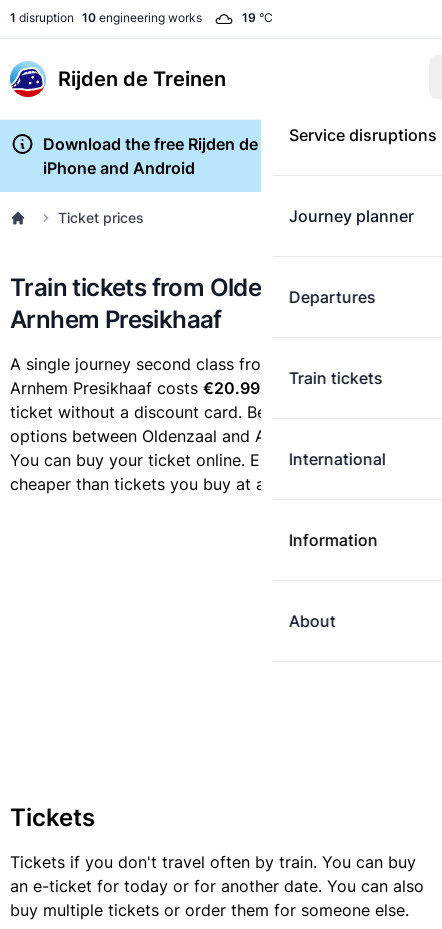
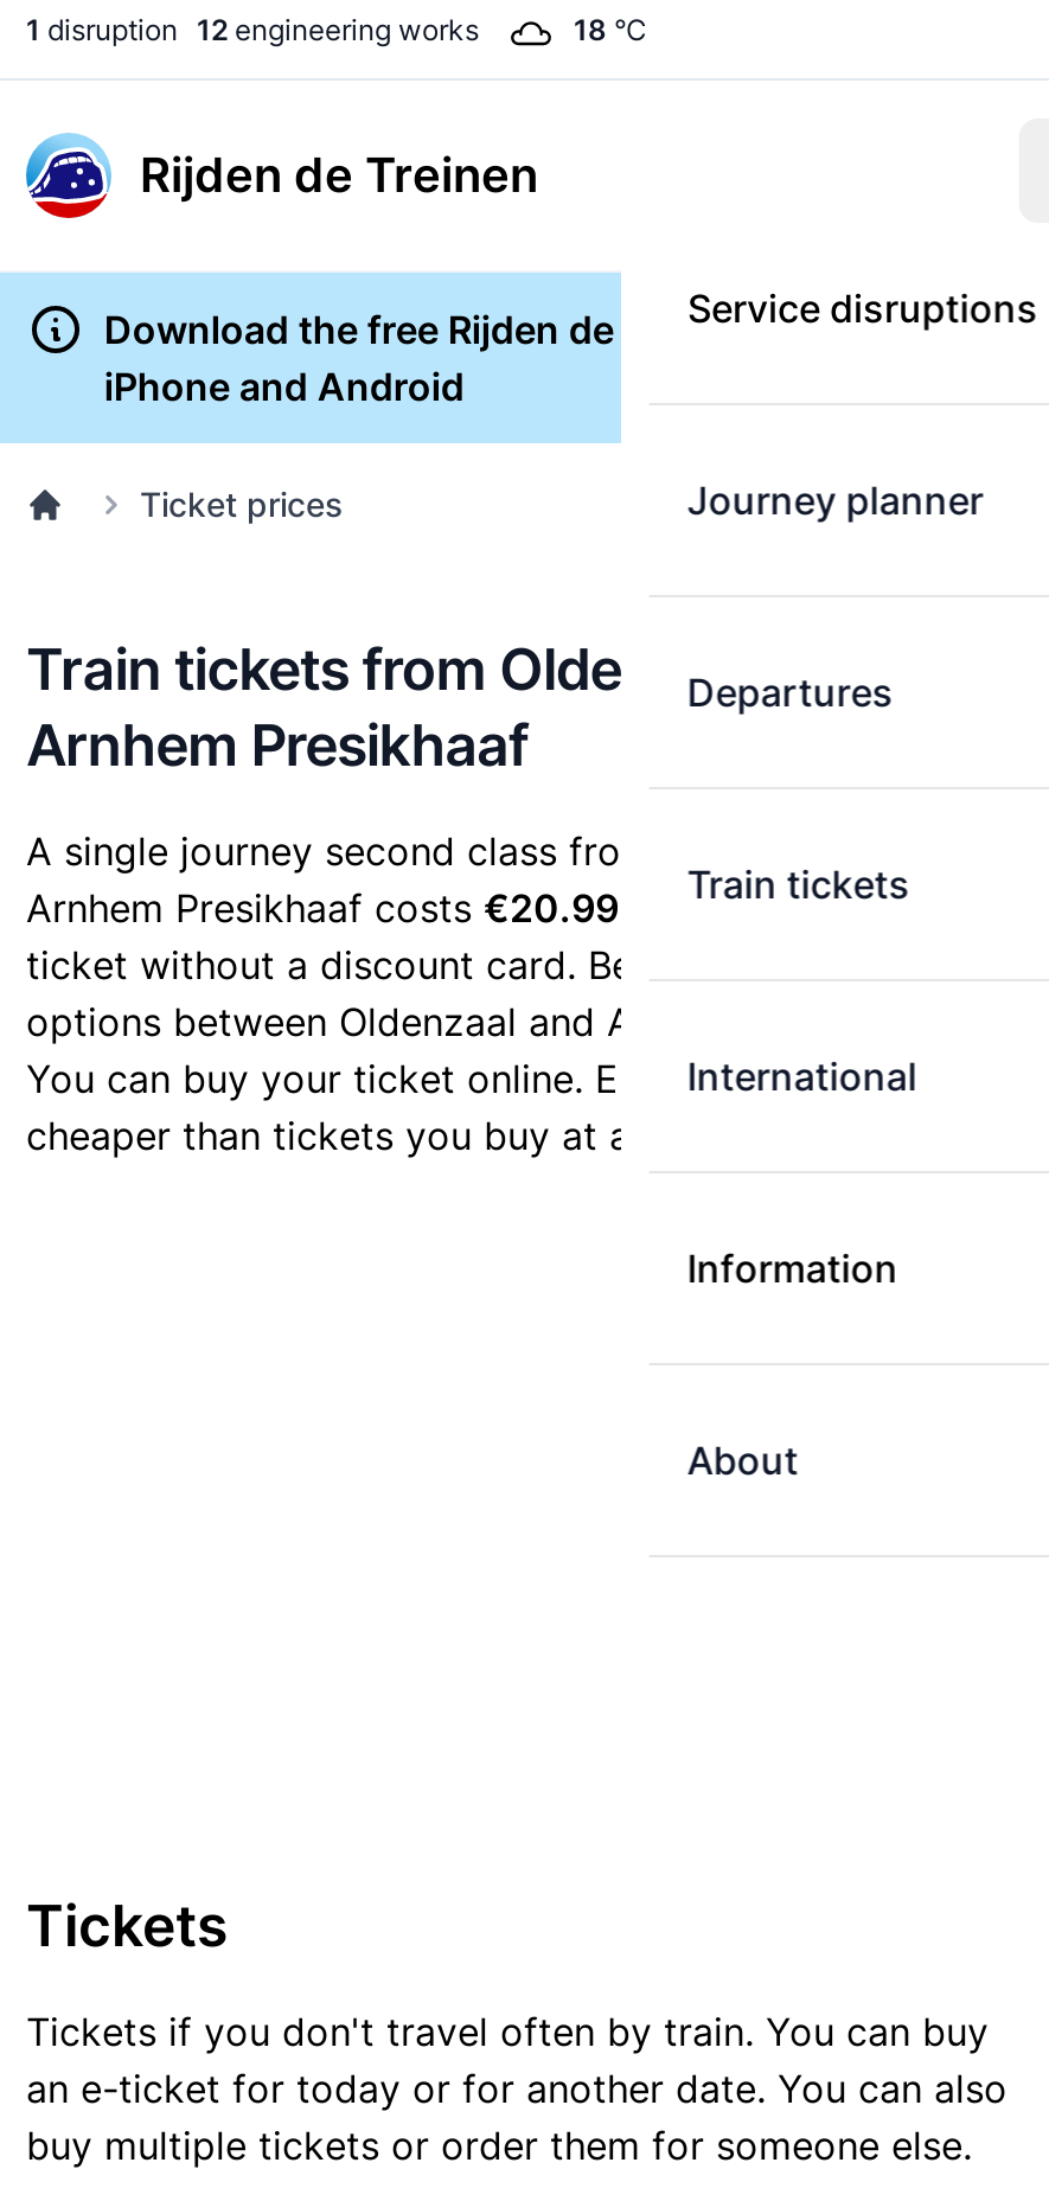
- 1 disruption 10 engineering works
+ 1 disruption 12 engineering works

- 19 °C
+ 18 °C
